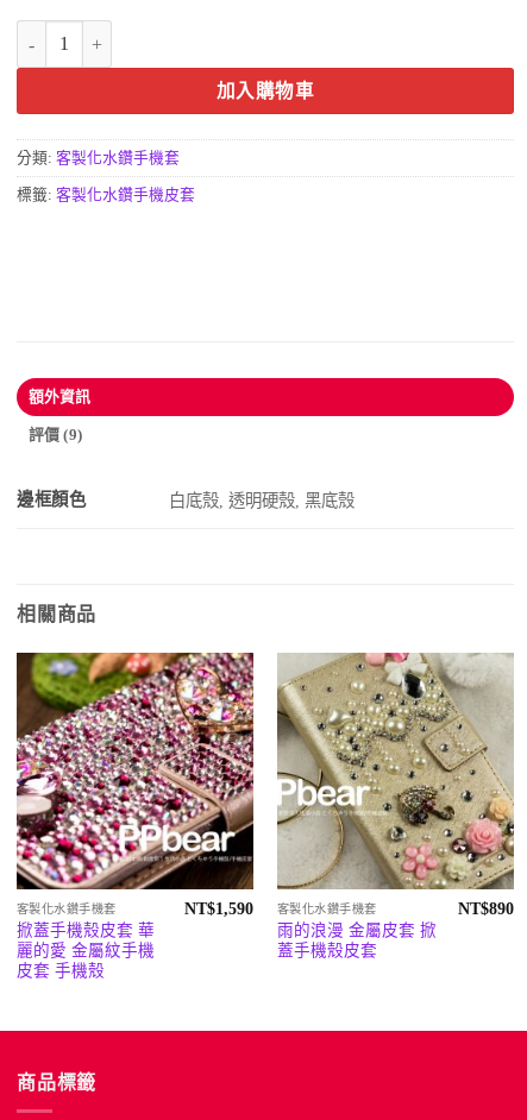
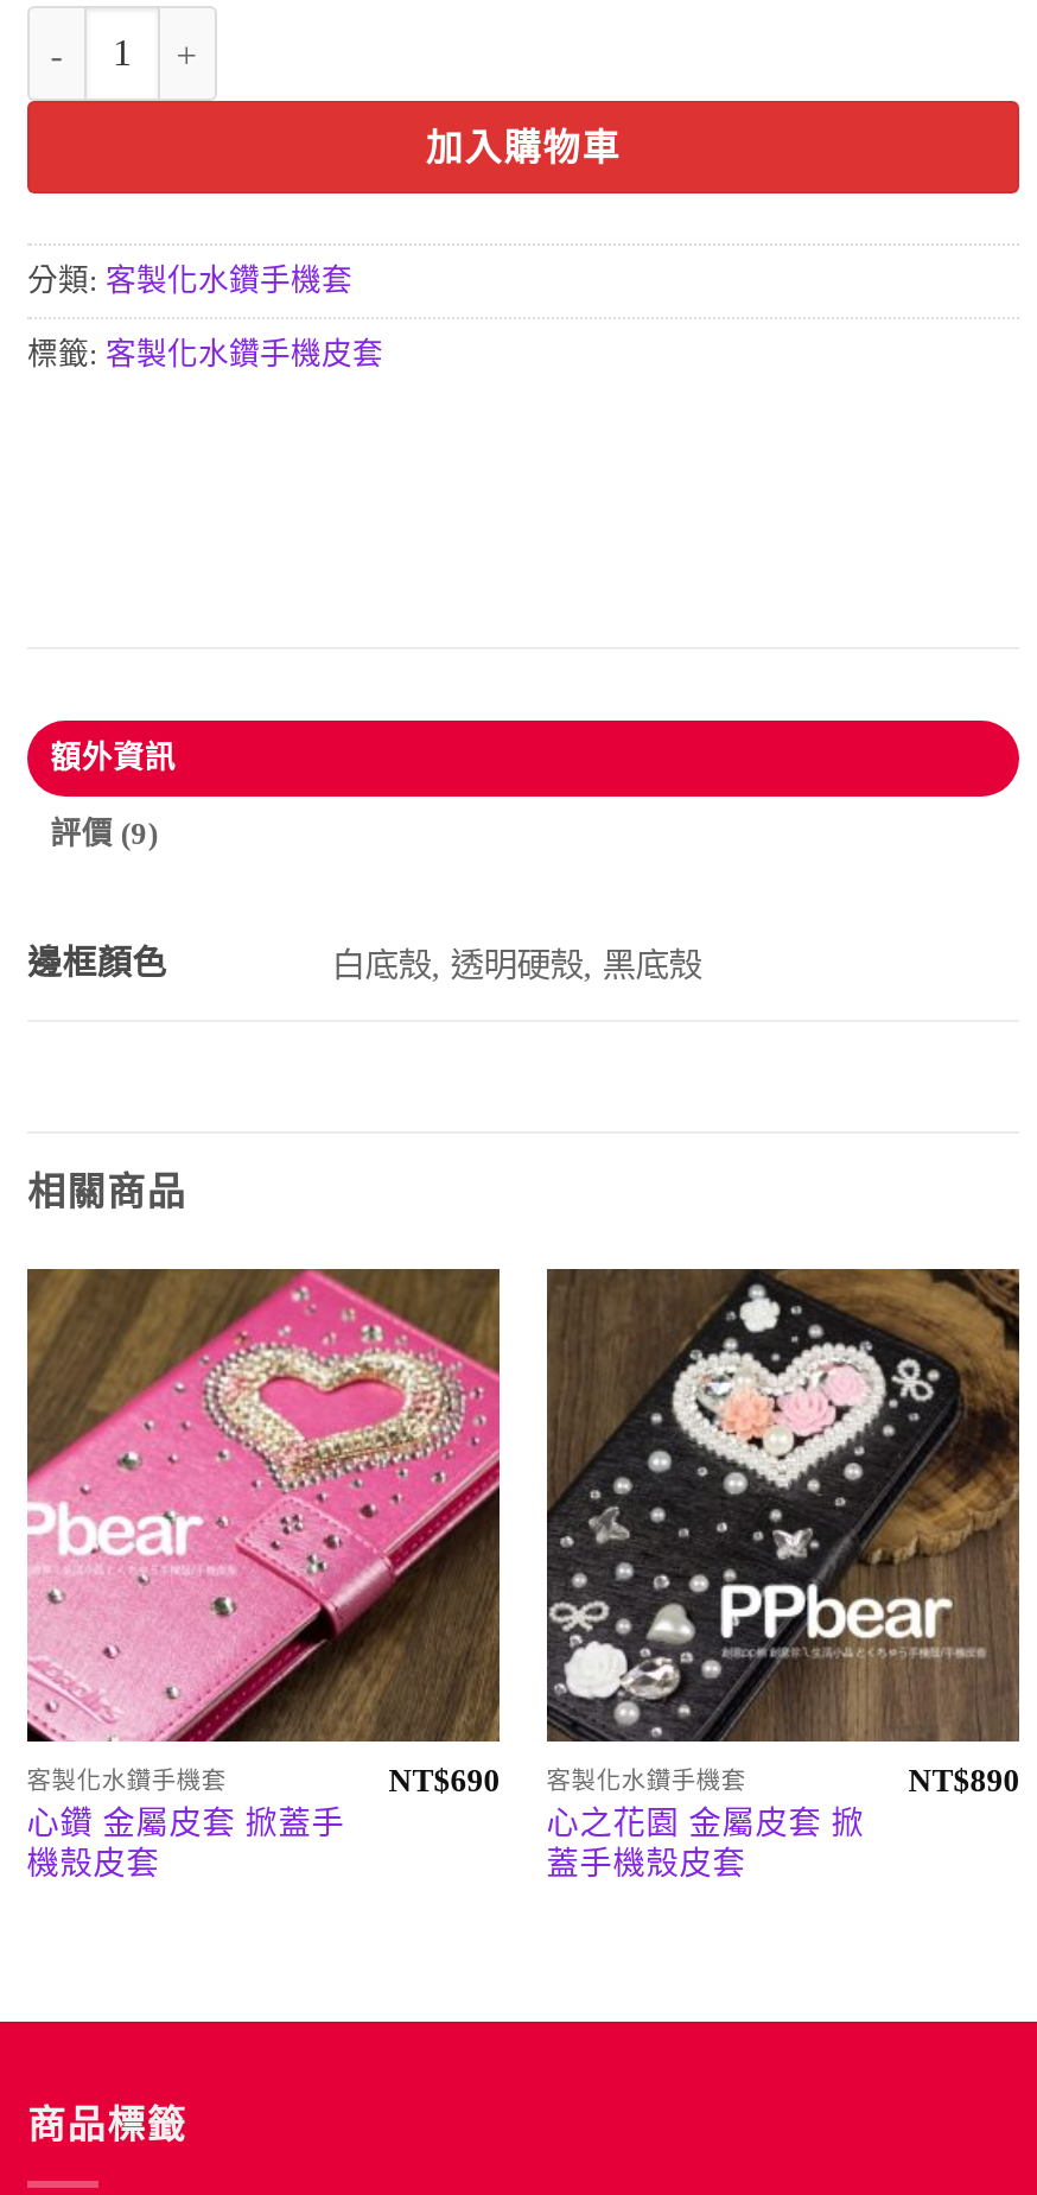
- [image]
- NT$1,590 客製化水鑽手機套
+ [image]
+ NT$690 客製化水鑽手機套

- [image]
- 雨的浪漫 金屬皮套 掀
+ [image]
+ 心之花園 金屬皮套 掀

- 掀蓋手機殼皮套 華
- 麗的愛 金屬紋手機
- 皮套 手機殼
+ 心鑽 金屬皮套 掀蓋手
+ 機殼皮套
